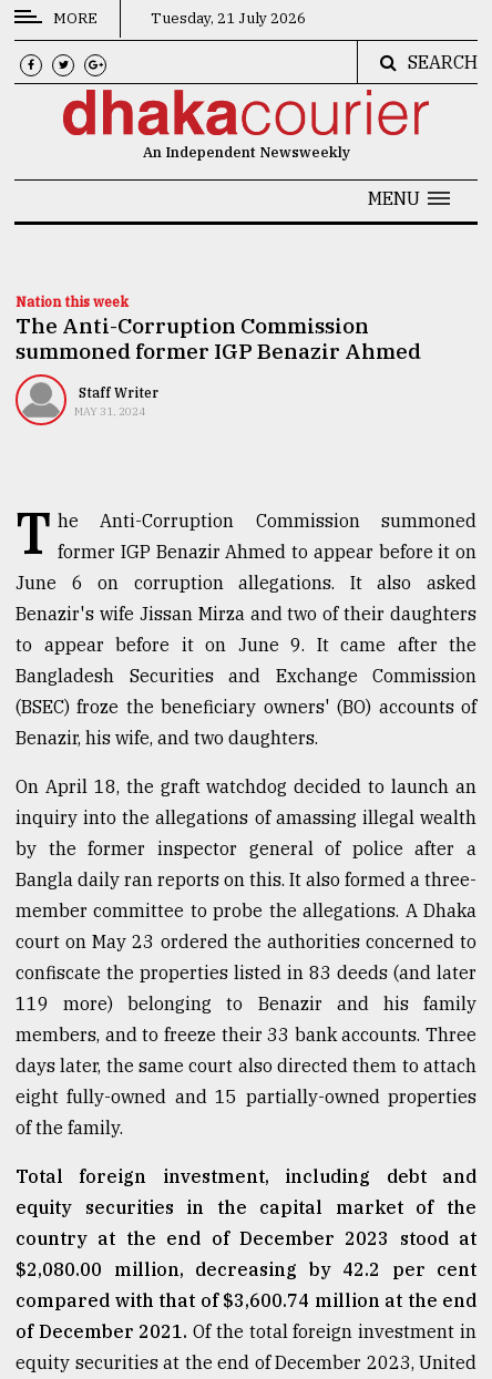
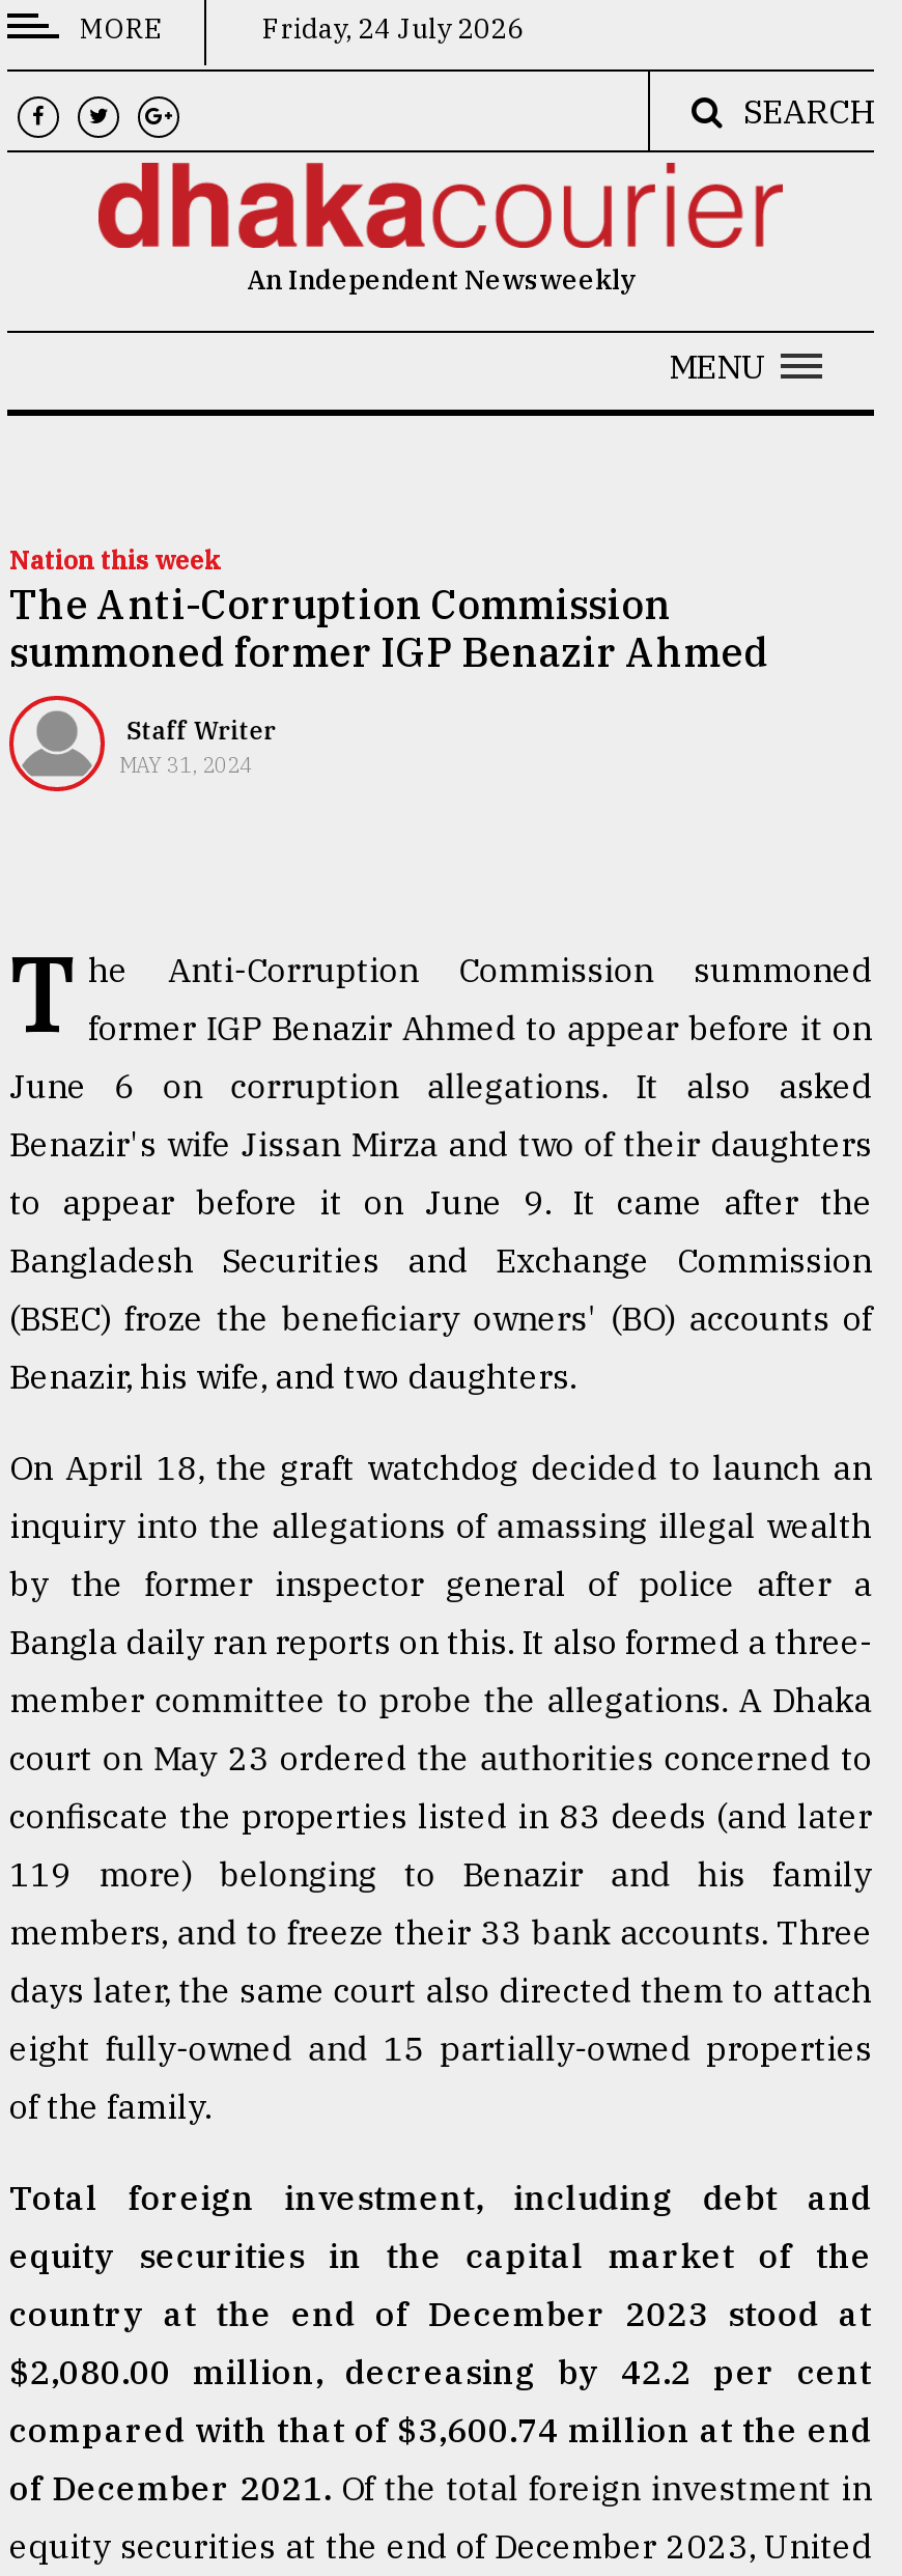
- Tuesday, 21 July 2026
+ Friday, 24 July 2026
